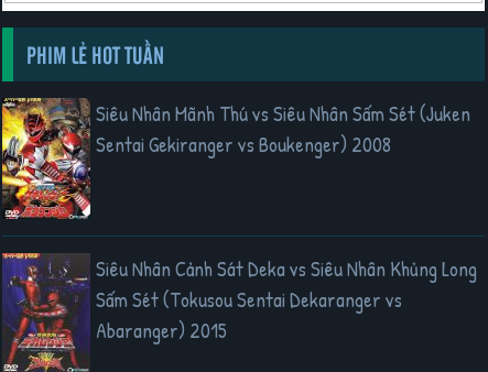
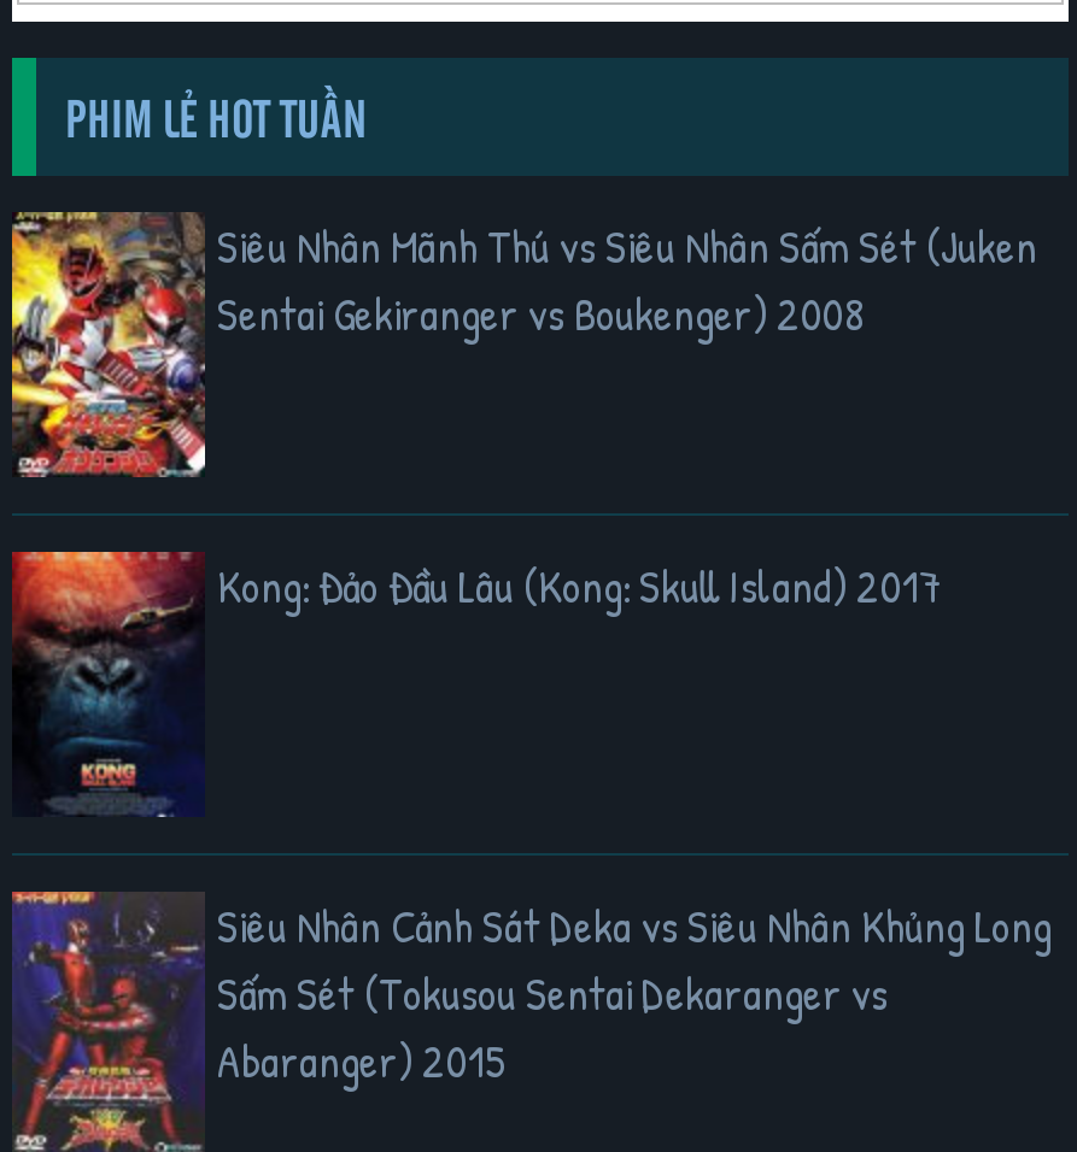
+ [image]
+ Kong: Đảo Đầu Lâu (Kong: Skull Island) 2017
